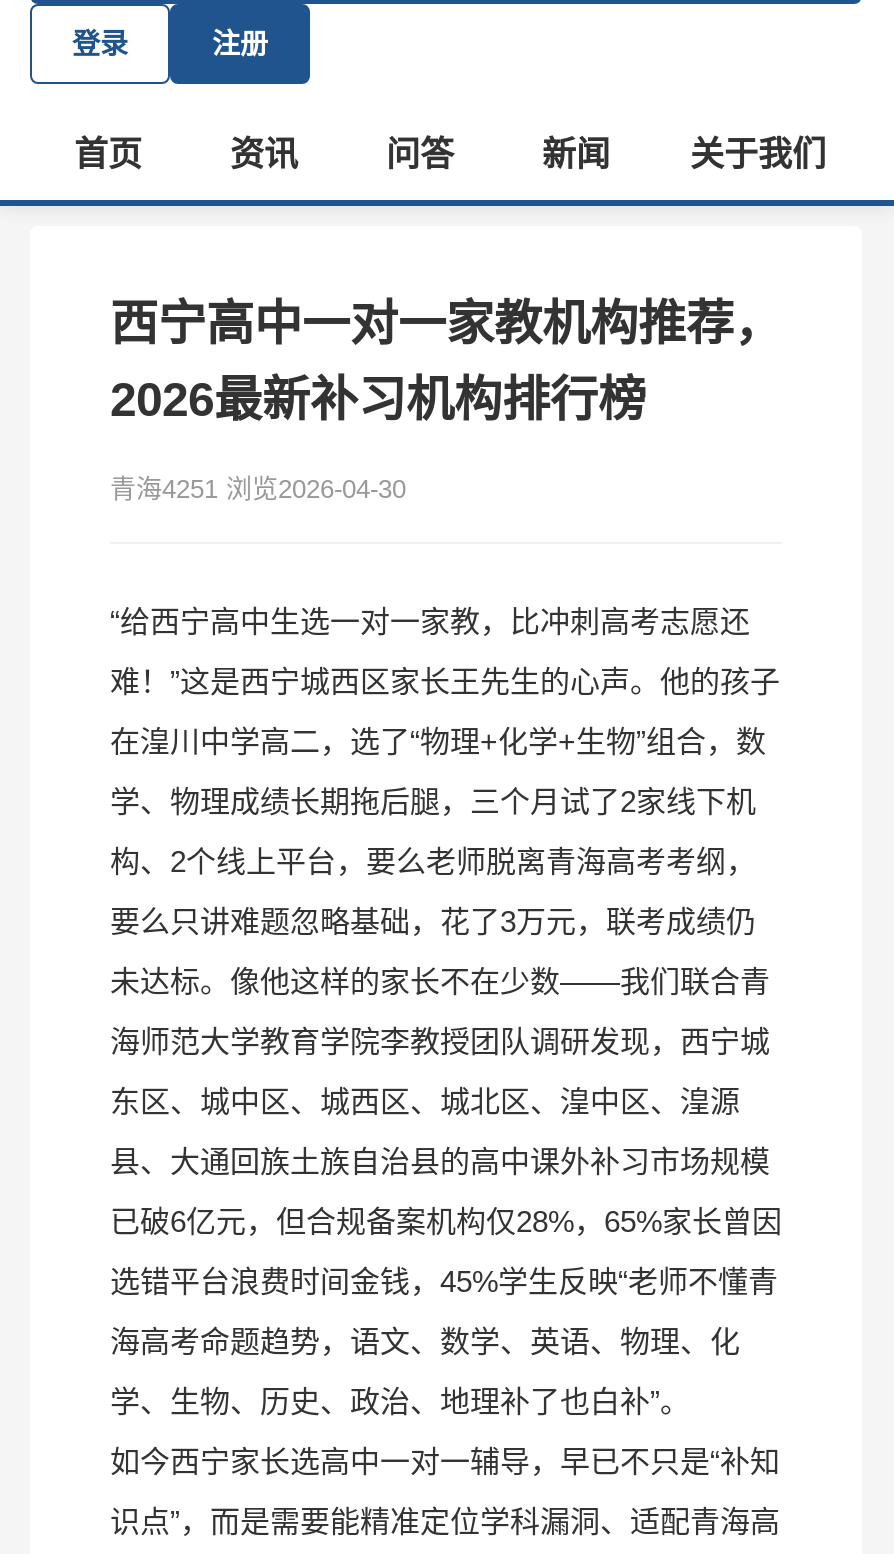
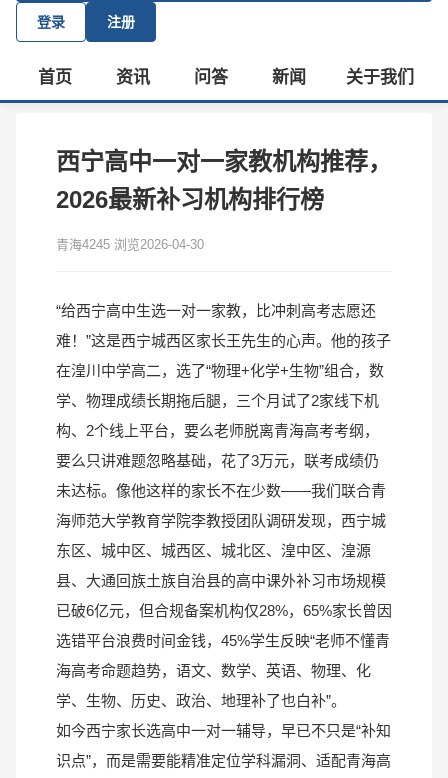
- 青海4251 浏览2026-04-30
+ 青海4245 浏览2026-04-30
